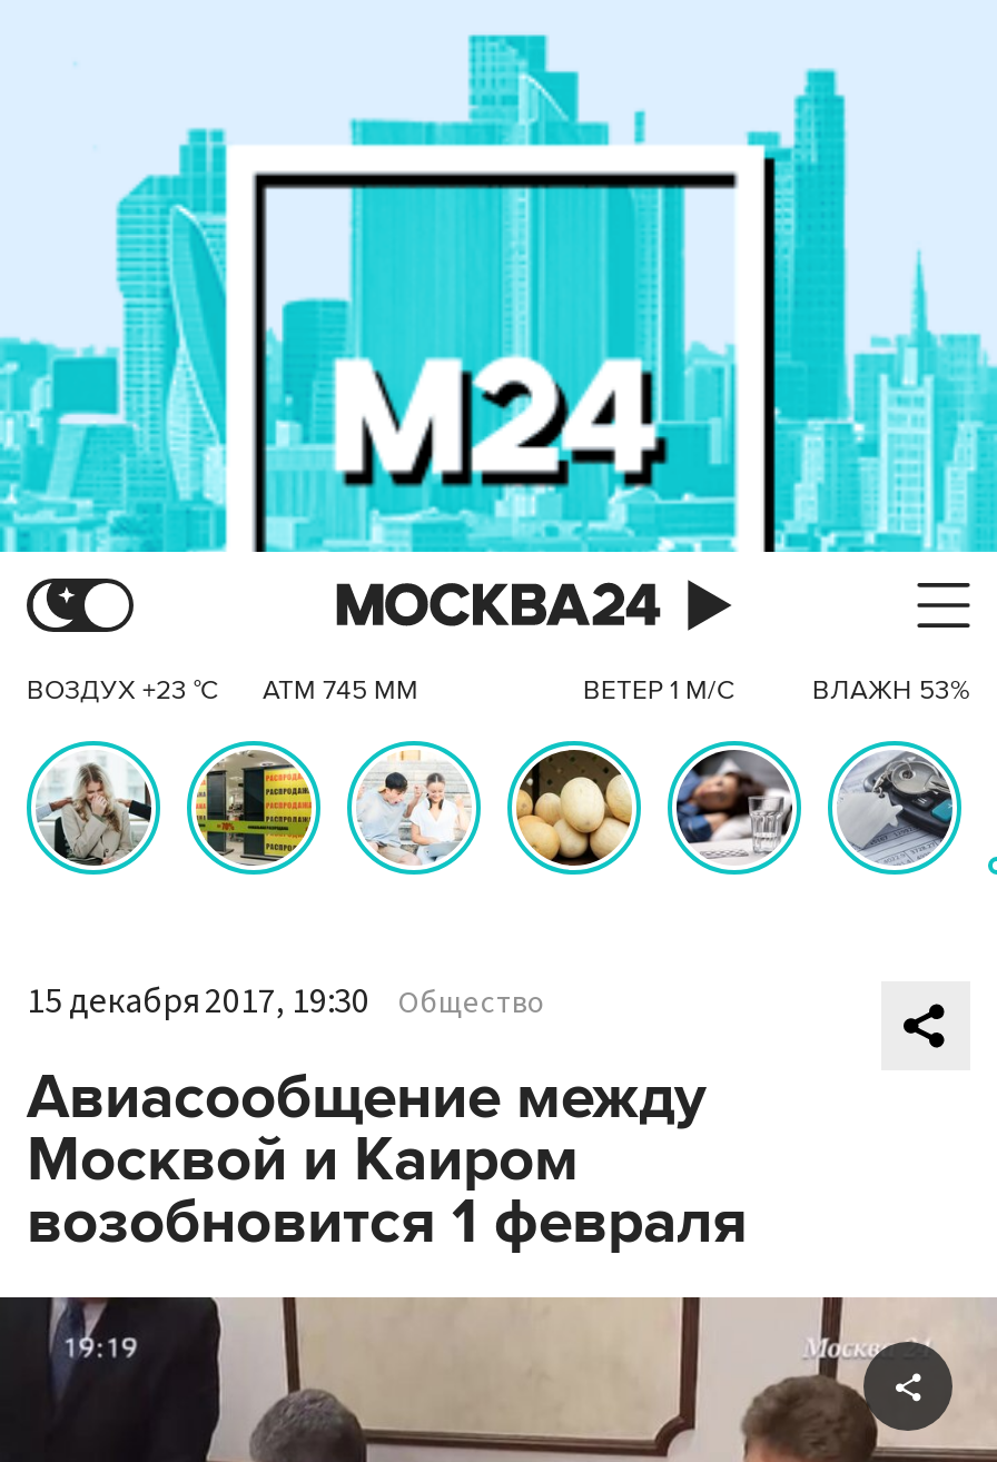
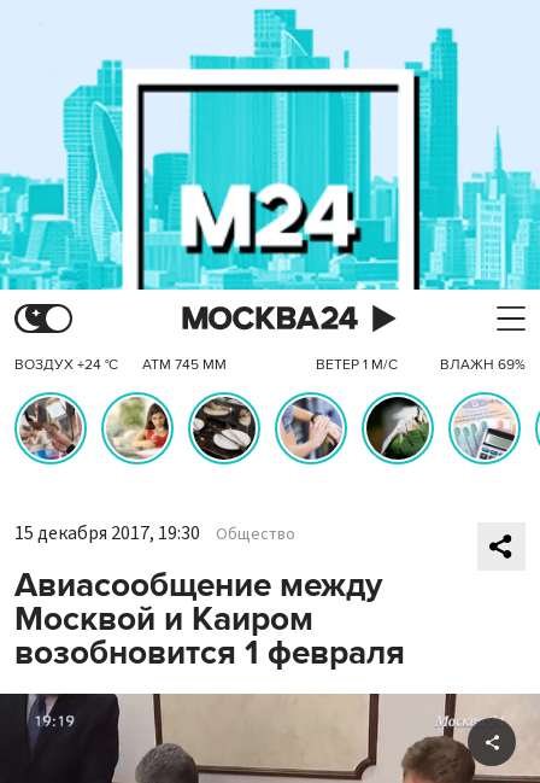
- ВОЗДУХ +23 °C АТМ 745 ММ
+ ВОЗДУХ +24 °C АТМ 745 ММ

- ВЛАЖН 53%
+ ВЛАЖН 69%

- [image]
+ [image]

- [image]
+ [image]

- [image]
+ [image]

- [image]
+ [image]

- [image]
+ [image]

- [image]
+ [image]
